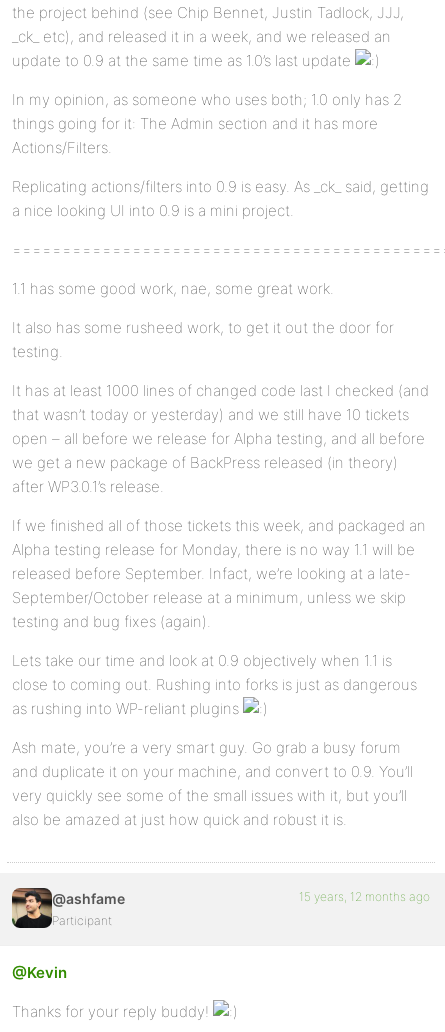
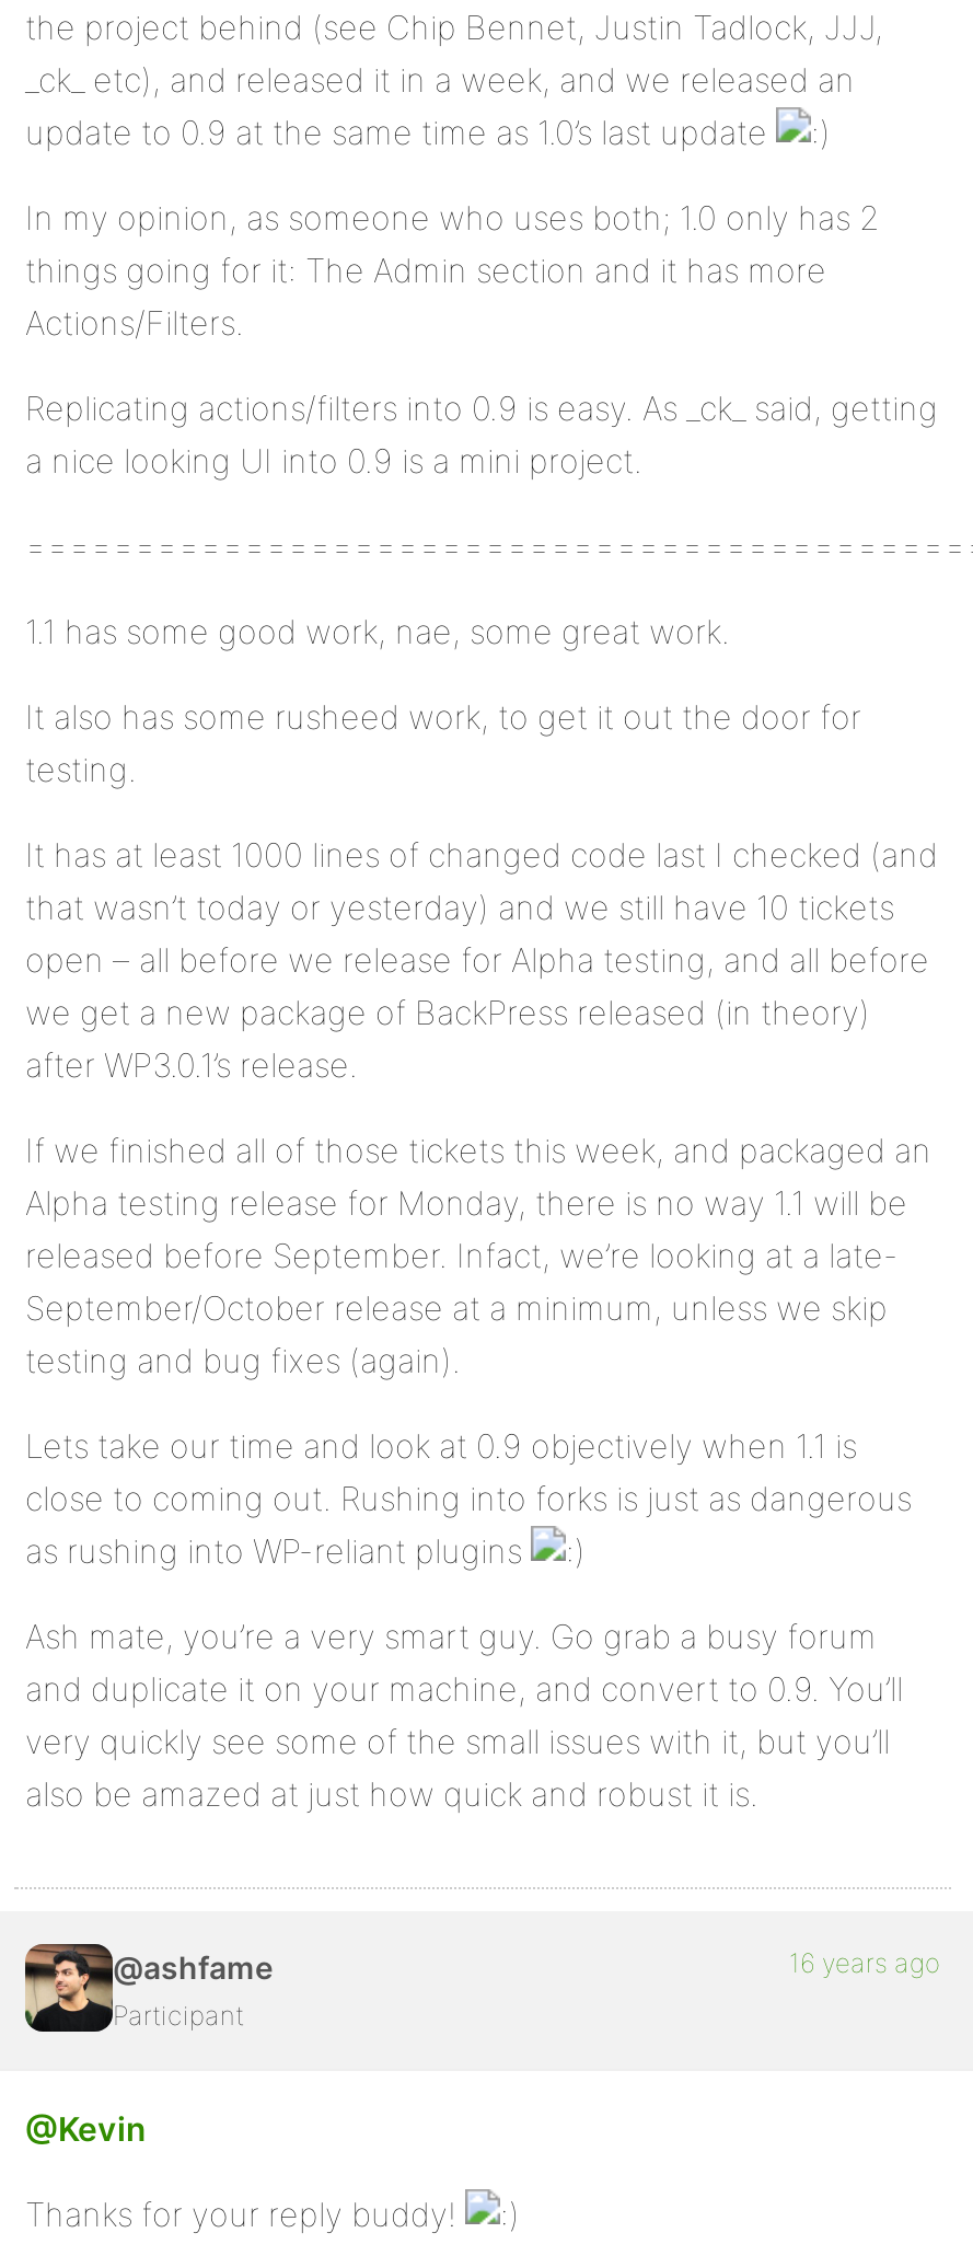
- 15 years, 12 months ago
+ 16 years ago
